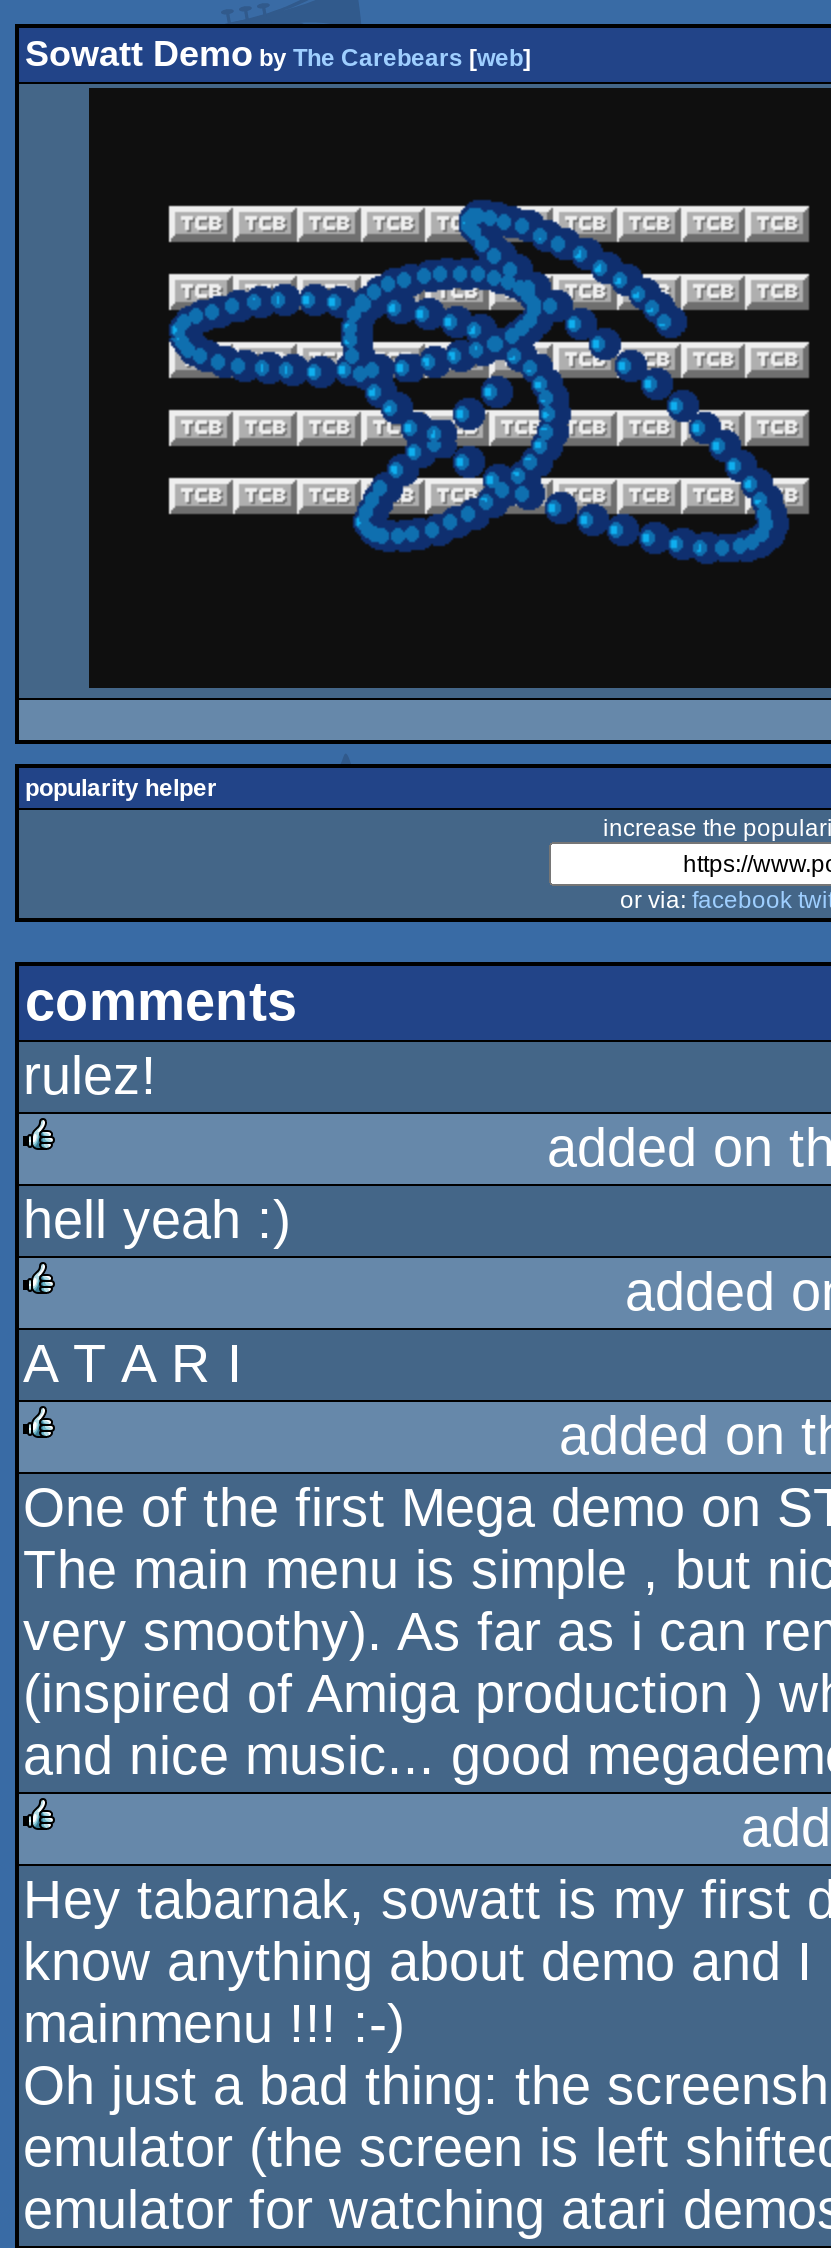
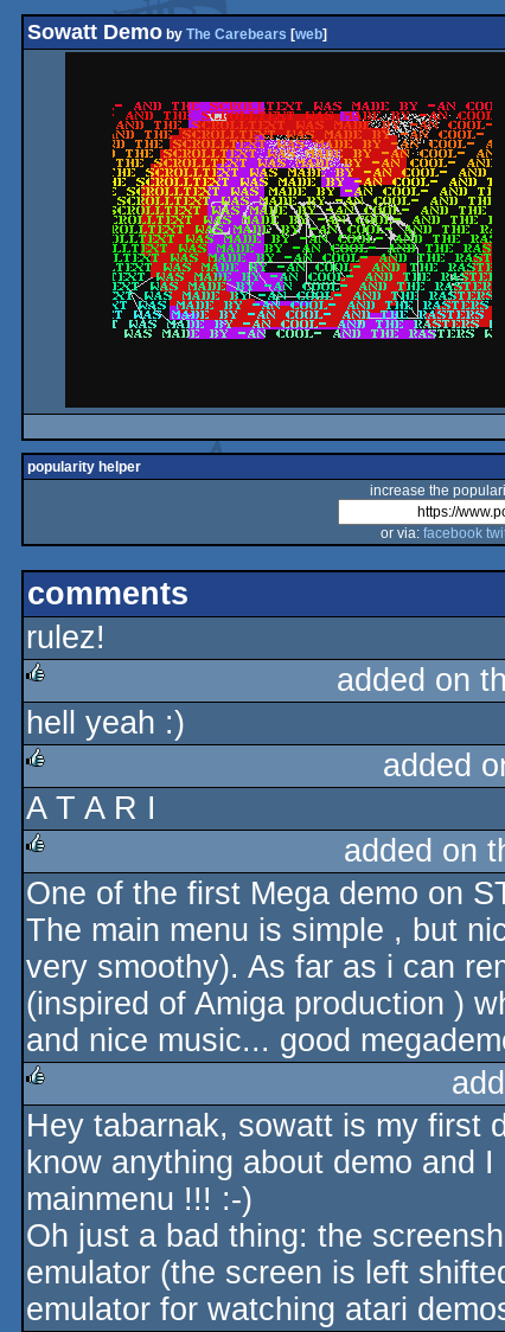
- [image]
+ [image]
